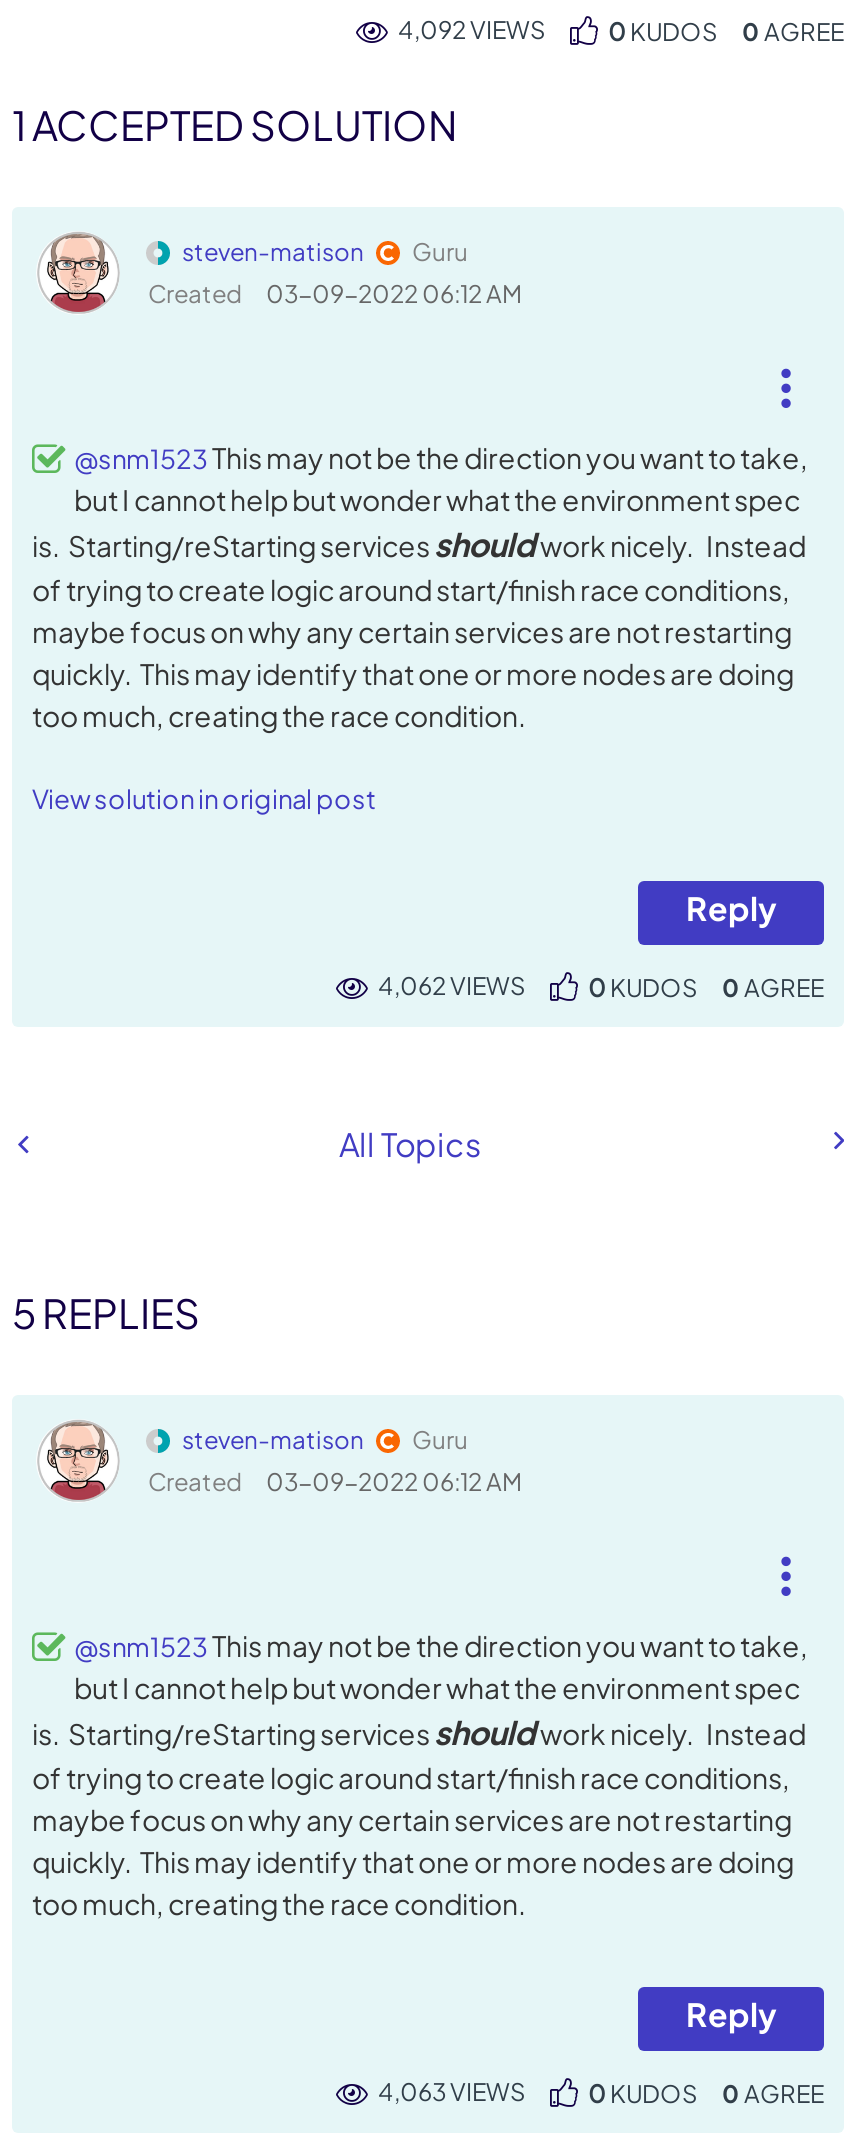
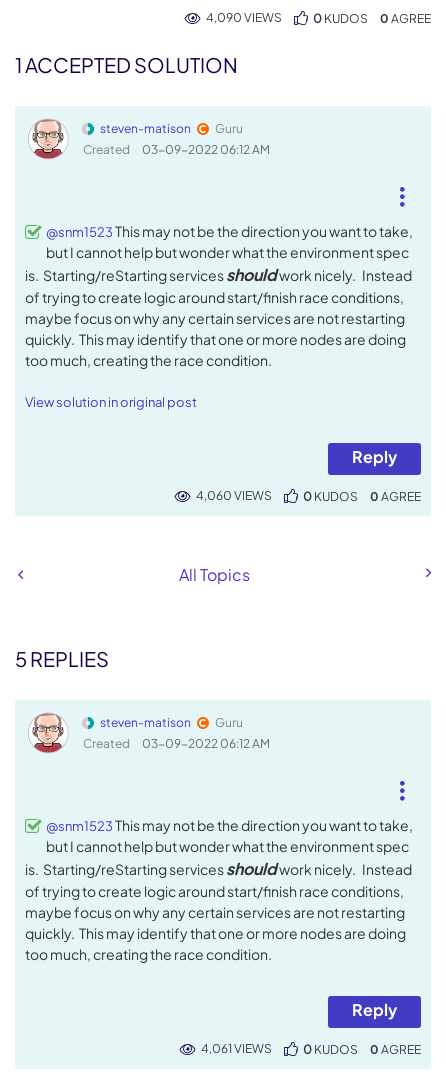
- 4,092 VIEWS
+ 4,090 VIEWS

- 4,062 VIEWS
+ 4,060 VIEWS

- 4,063 VIEWS
+ 4,061 VIEWS
